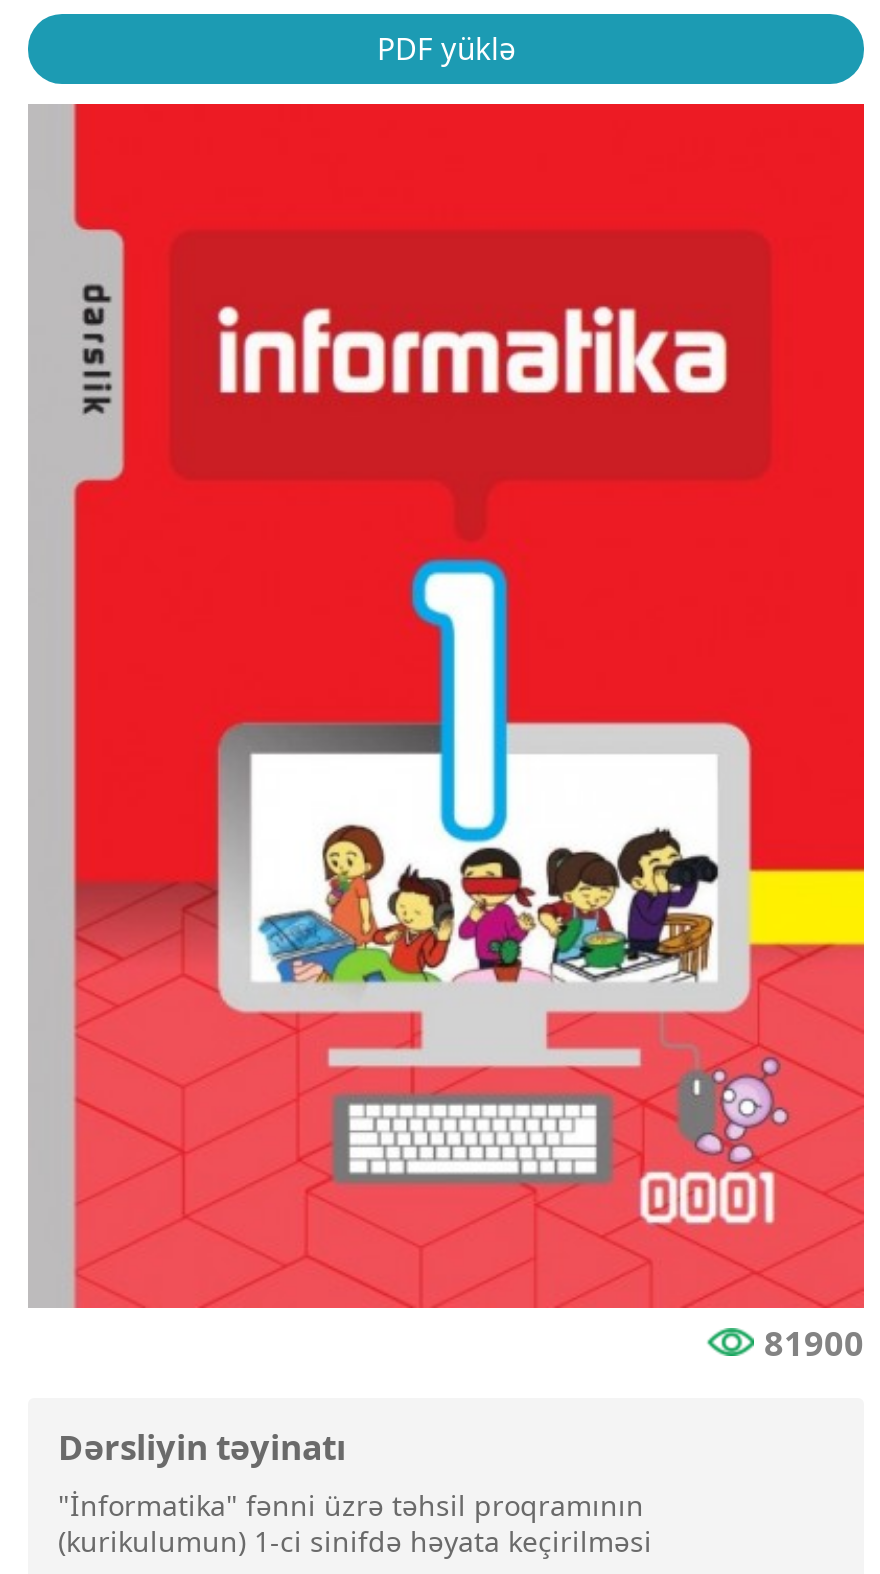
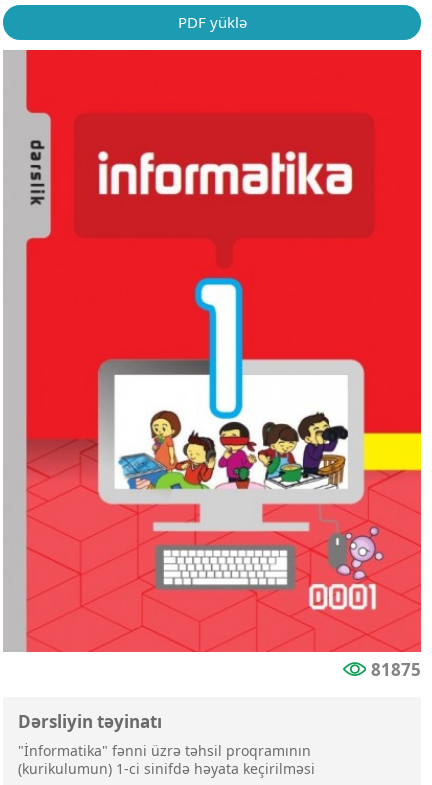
- 81900
+ 81875
